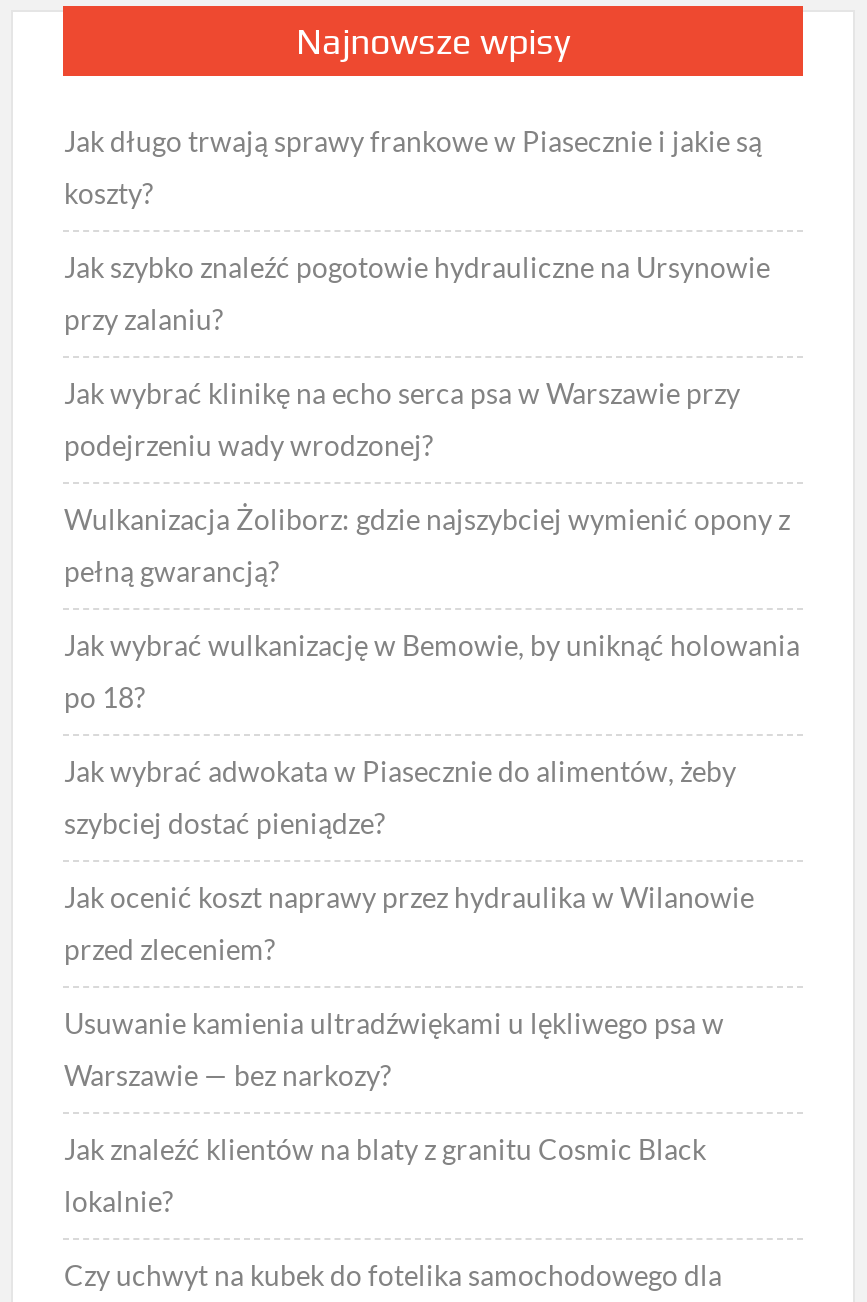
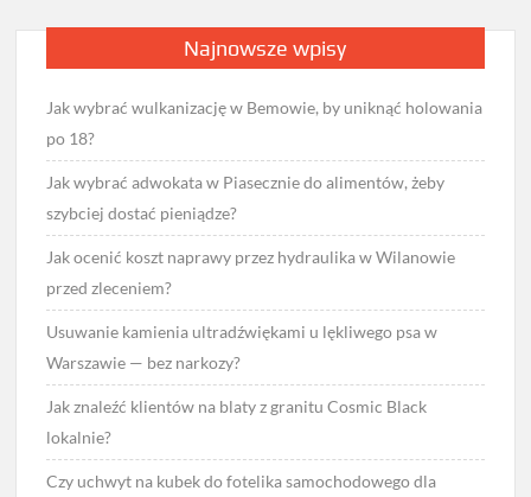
- Jak długo trwają sprawy frankowe w Piasecznie i jakie są
- koszty?
- Jak szybko znaleźć pogotowie hydrauliczne na Ursynowie
- przy zalaniu?
- Jak wybrać klinikę na echo serca psa w Warszawie przy
- podejrzeniu wady wrodzonej?
- Wulkanizacja Żoliborz: gdzie najszybciej wymienić opony z
- pełną gwarancją?
